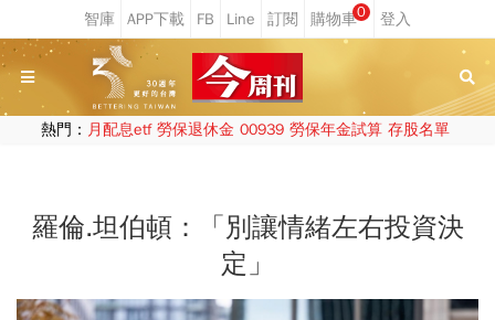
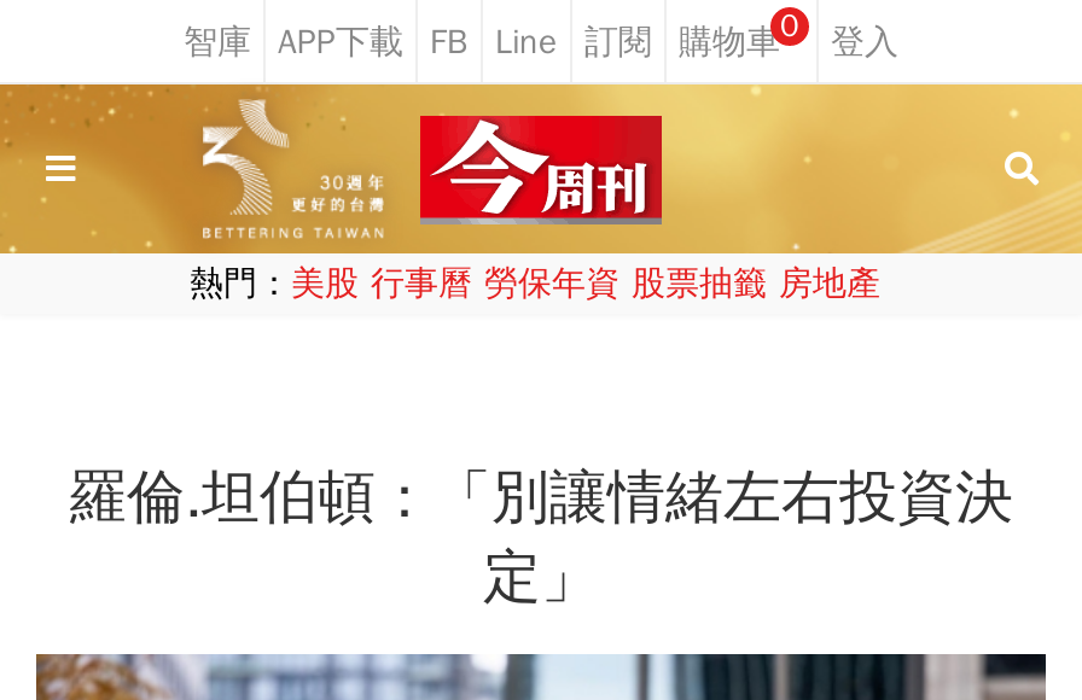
- 熱門：月配息etf 勞保退休金 00939 勞保年金試算 存股名單
+ 熱門：美股 行事曆 勞保年資 股票抽籤 房地產
